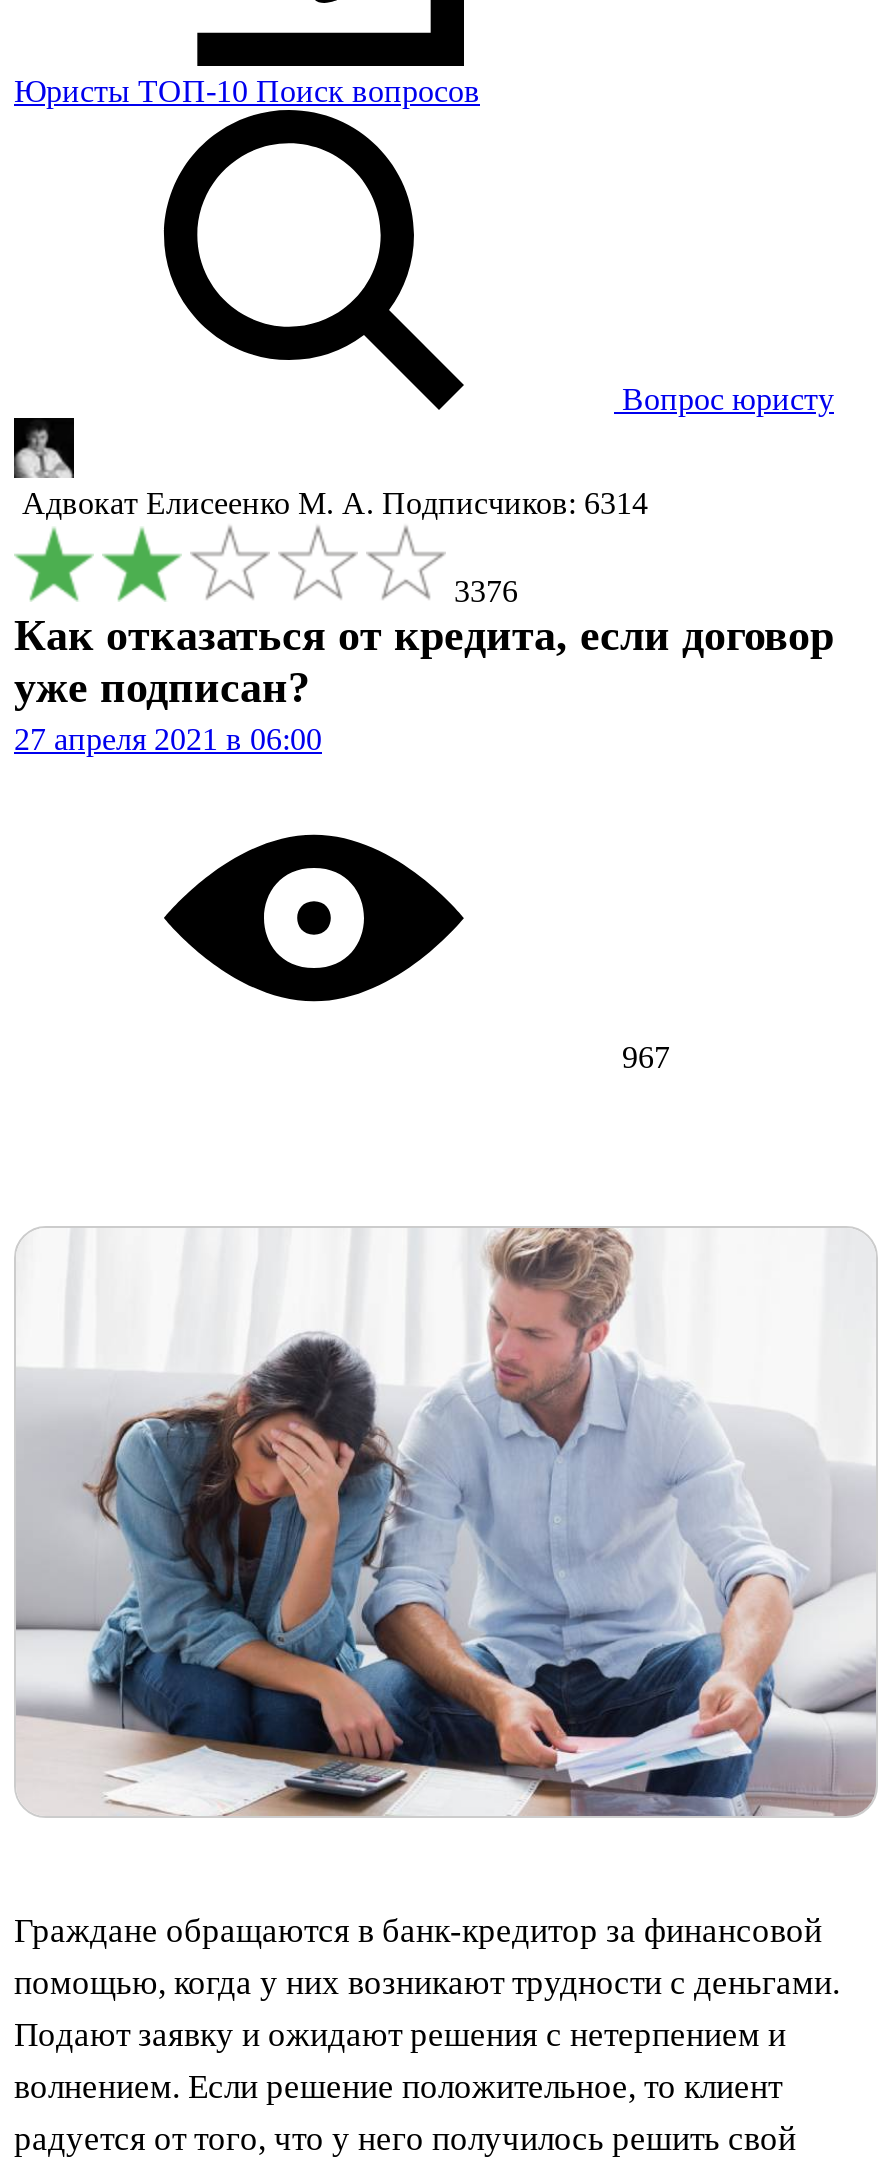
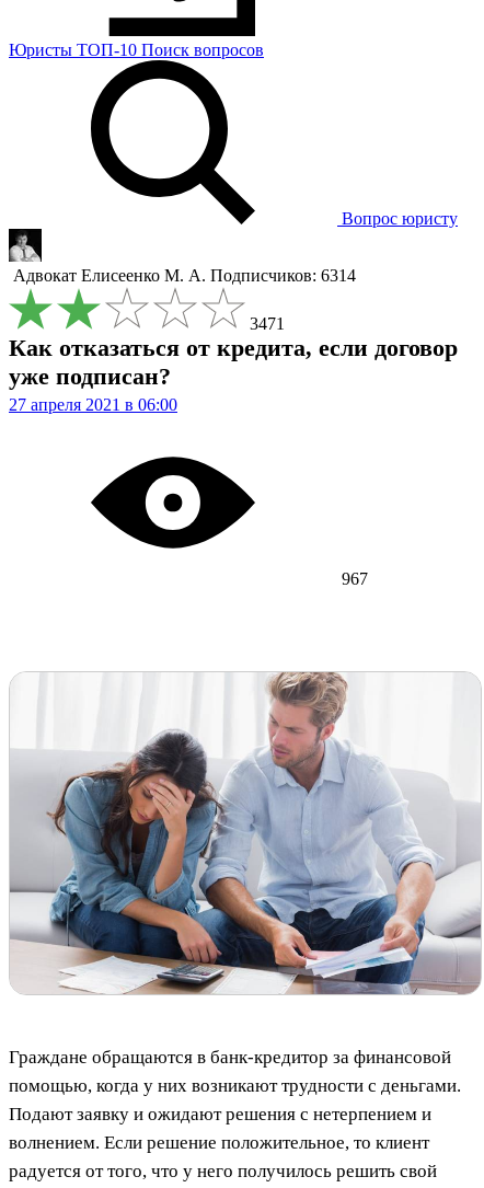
- 3376
+ 3471
